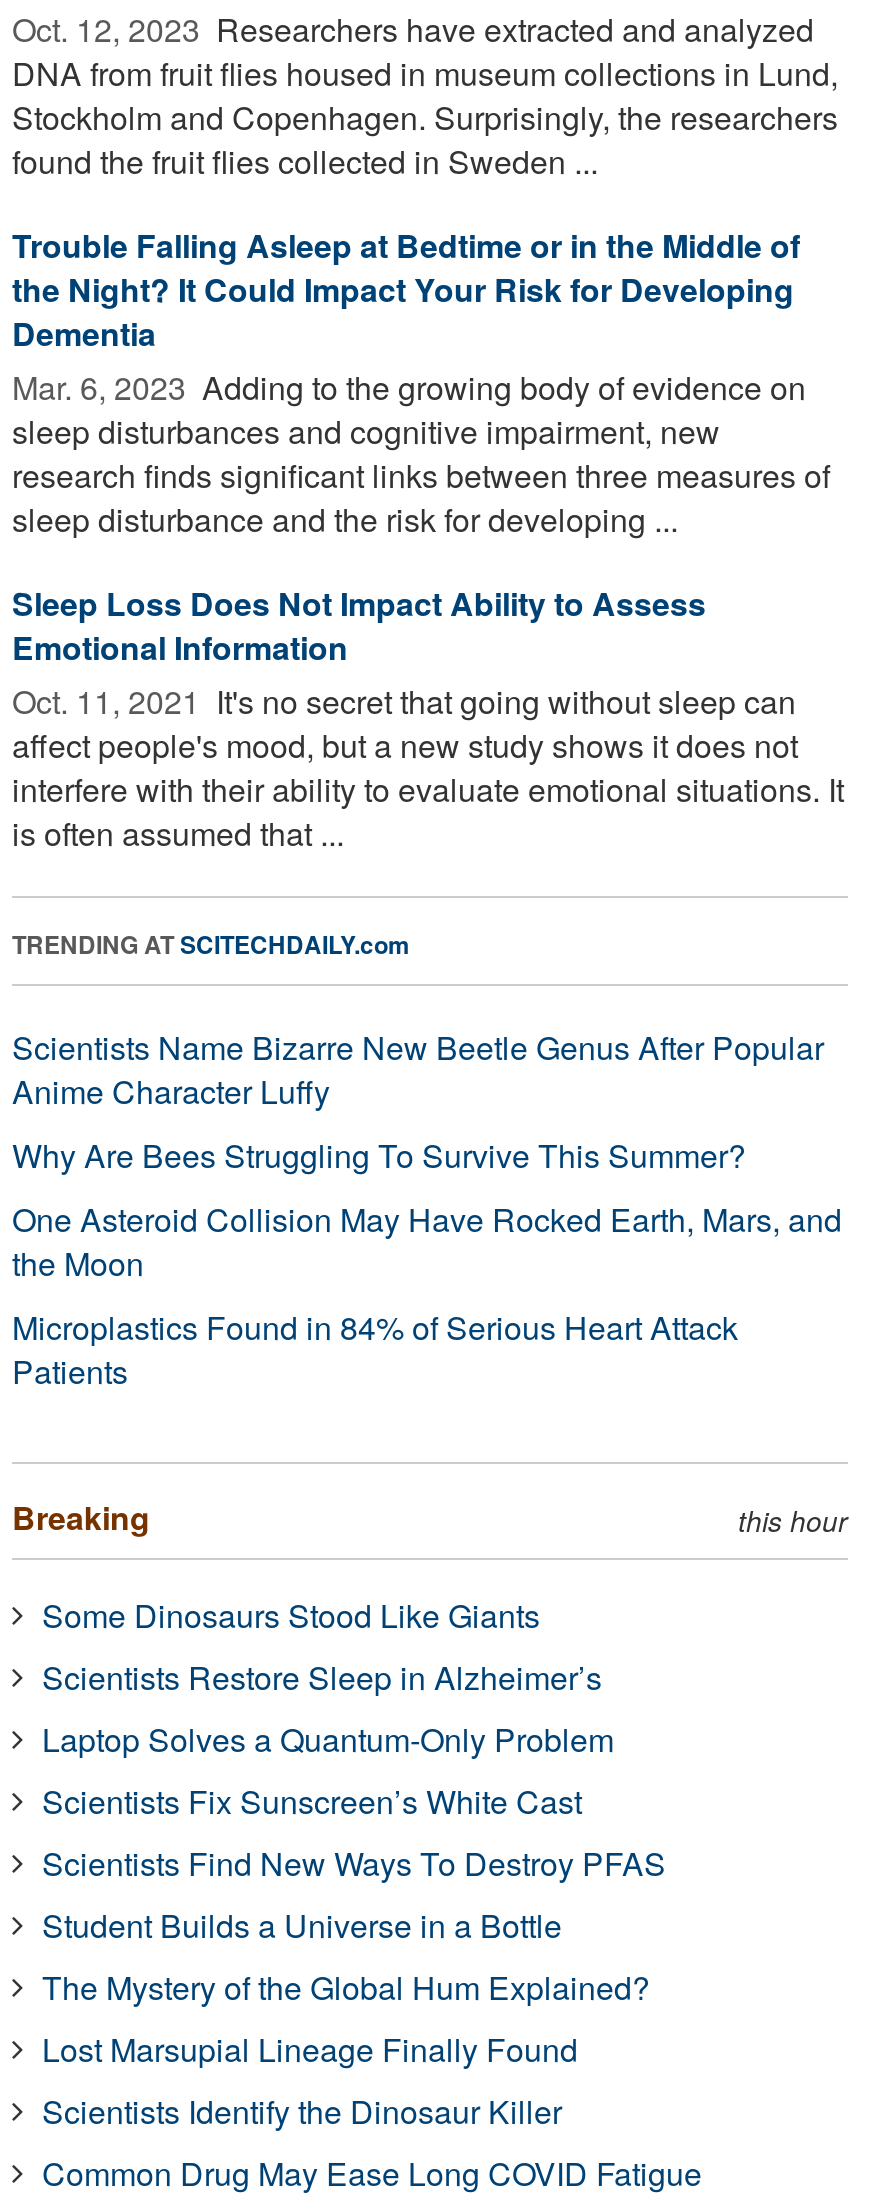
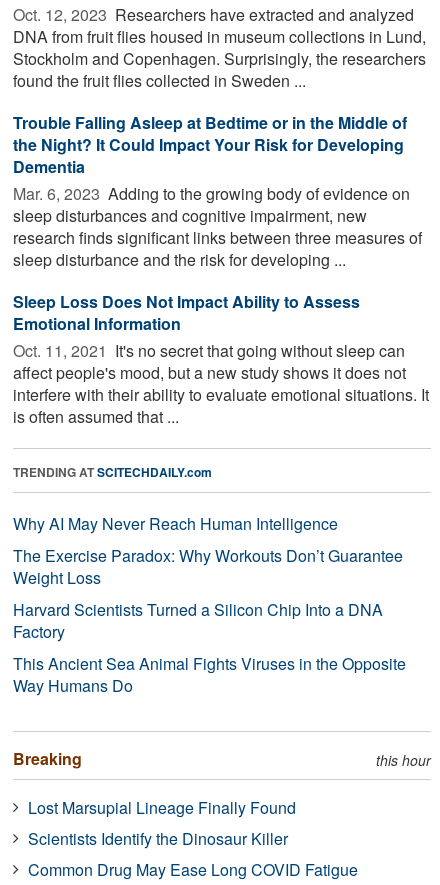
- Scientists Name Bizarre New Beetle Genus After Popular
- Anime Character Luffy
- Why Are Bees Struggling To Survive This Summer?
- One Asteroid Collision May Have Rocked Earth, Mars, and
- the Moon
- Microplastics Found in 84% of Serious Heart Attack
- Patients
+ Why AI May Never Reach Human Intelligence
+ The Exercise Paradox: Why Workouts Don’t Guarantee
+ Weight Loss
+ Harvard Scientists Turned a Silicon Chip Into a DNA
+ Factory
+ This Ancient Sea Animal Fights Viruses in the Opposite
+ Way Humans Do

- Some Dinosaurs Stood Like Giants
- Scientists Restore Sleep in Alzheimer’s
- Laptop Solves a Quantum-Only Problem
- Scientists Fix Sunscreen’s White Cast
- Scientists Find New Ways To Destroy PFAS
- Student Builds a Universe in a Bottle
- The Mystery of the Global Hum Explained?
